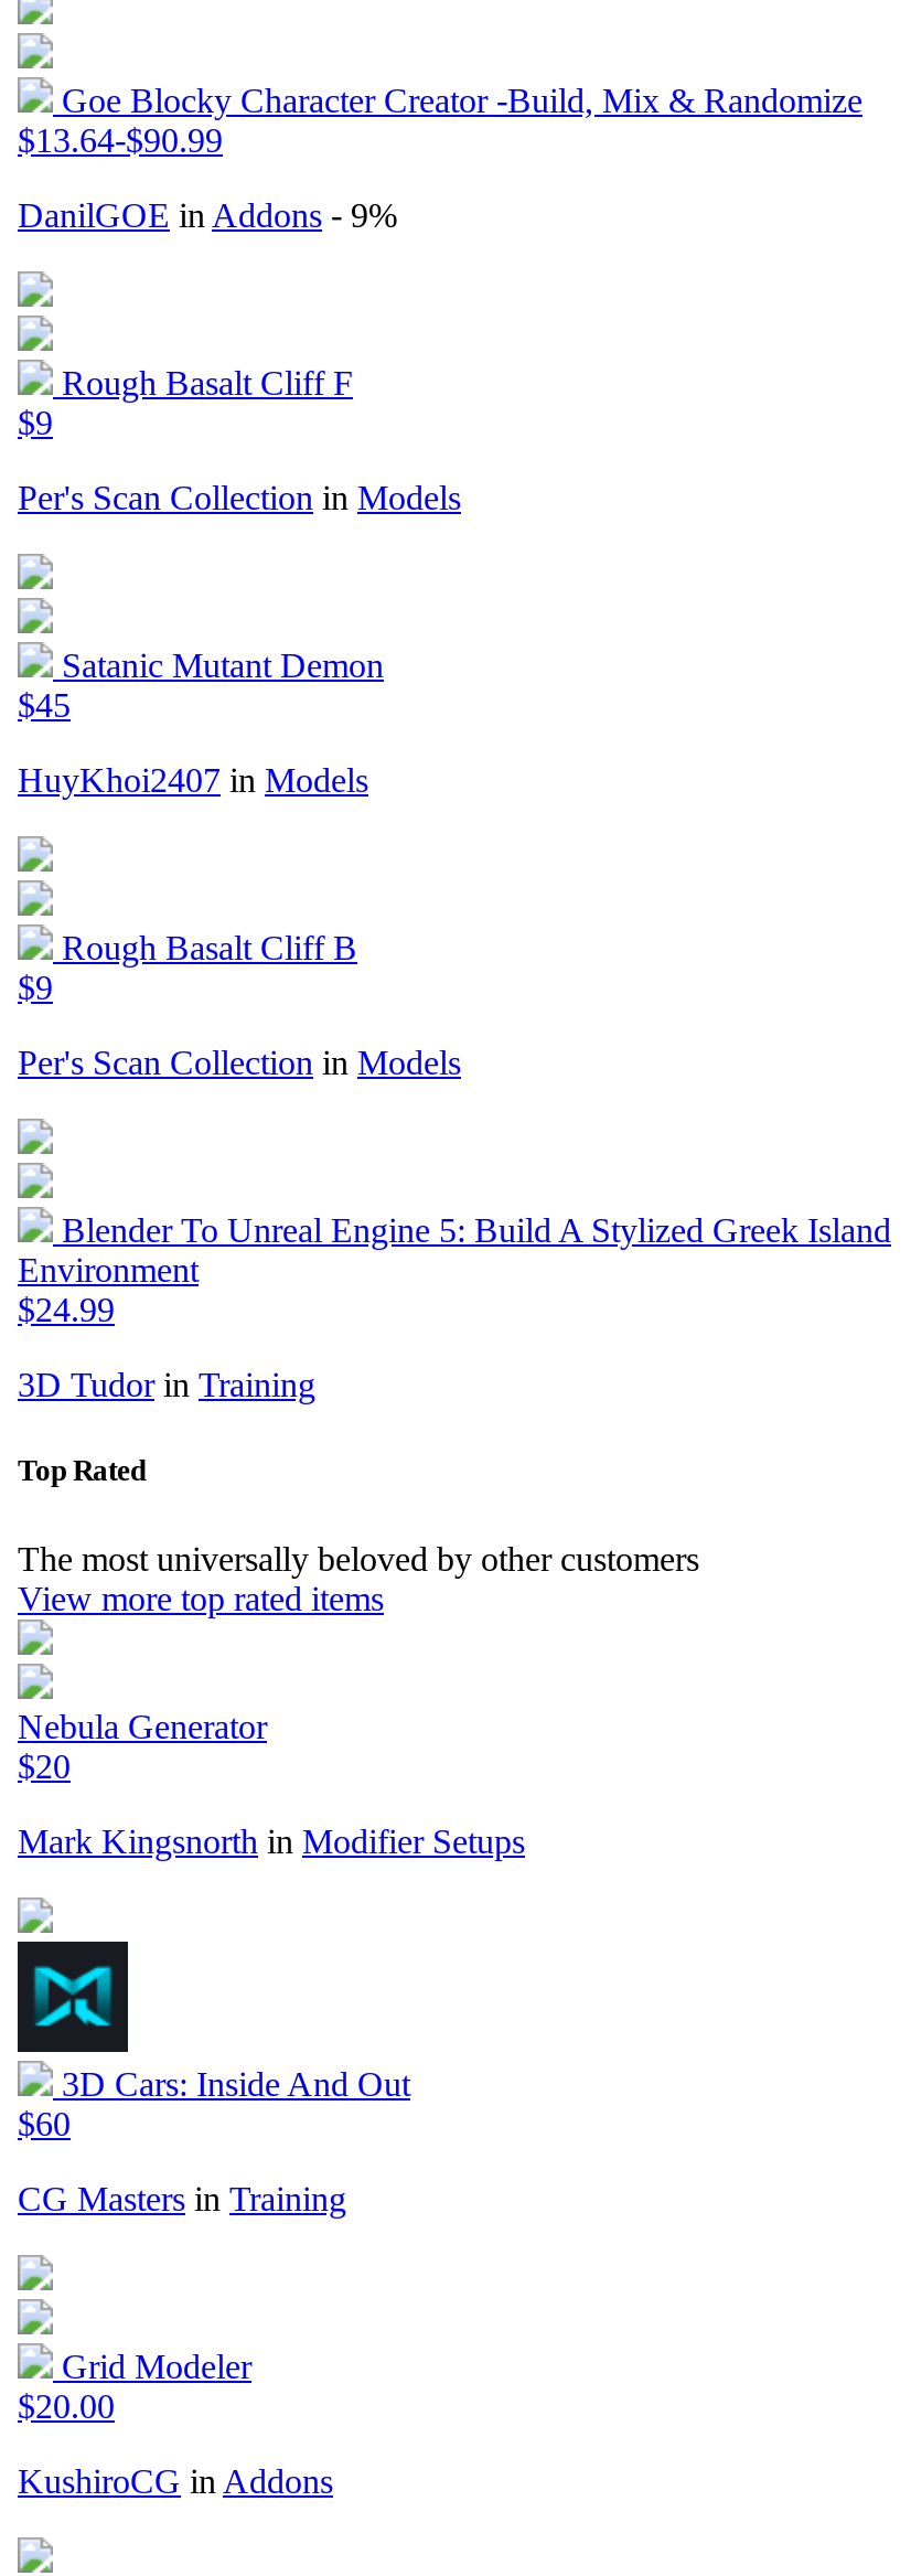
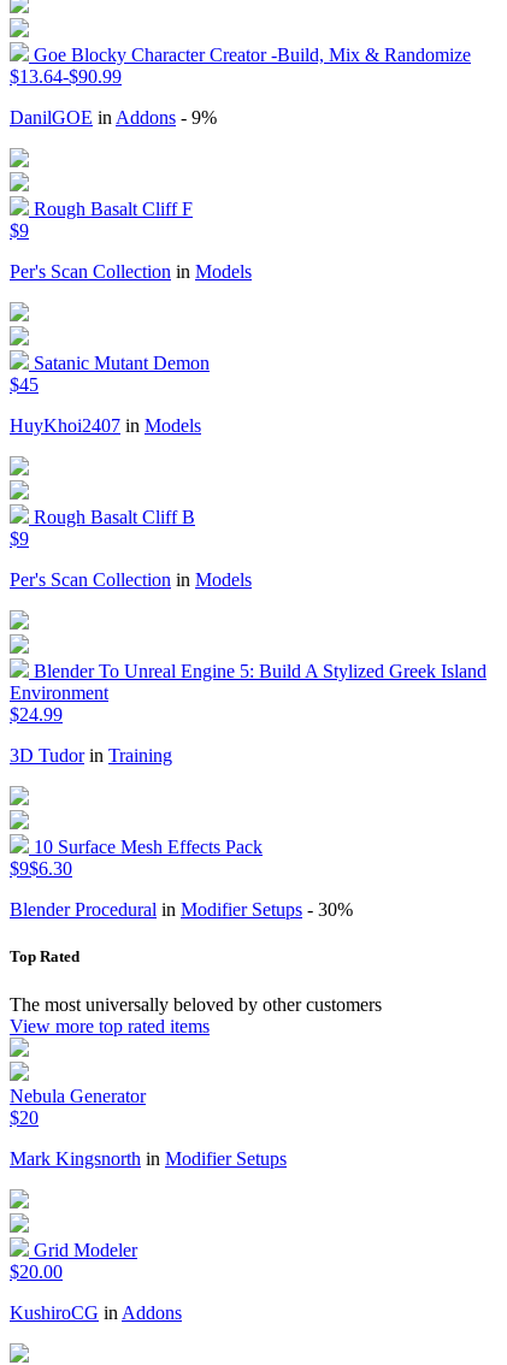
+ 10 Surface Mesh Effects Pack
+ $9$6.30
+ Blender Procedural in Modifier Setups - 30%

moved down: Top Rated | The most universally beloved by other customers | View more top rated items | Nebula Generator | $20 | Mark Kingsnorth in Modifier Setups

- [image]
- 3D Cars: Inside And Out
- $60
- CG Masters in Training
